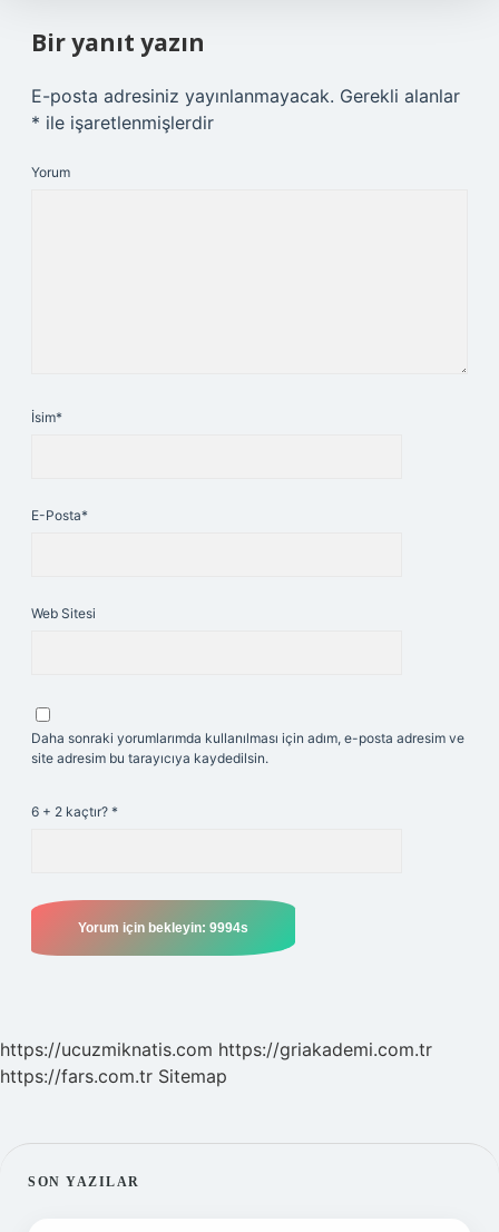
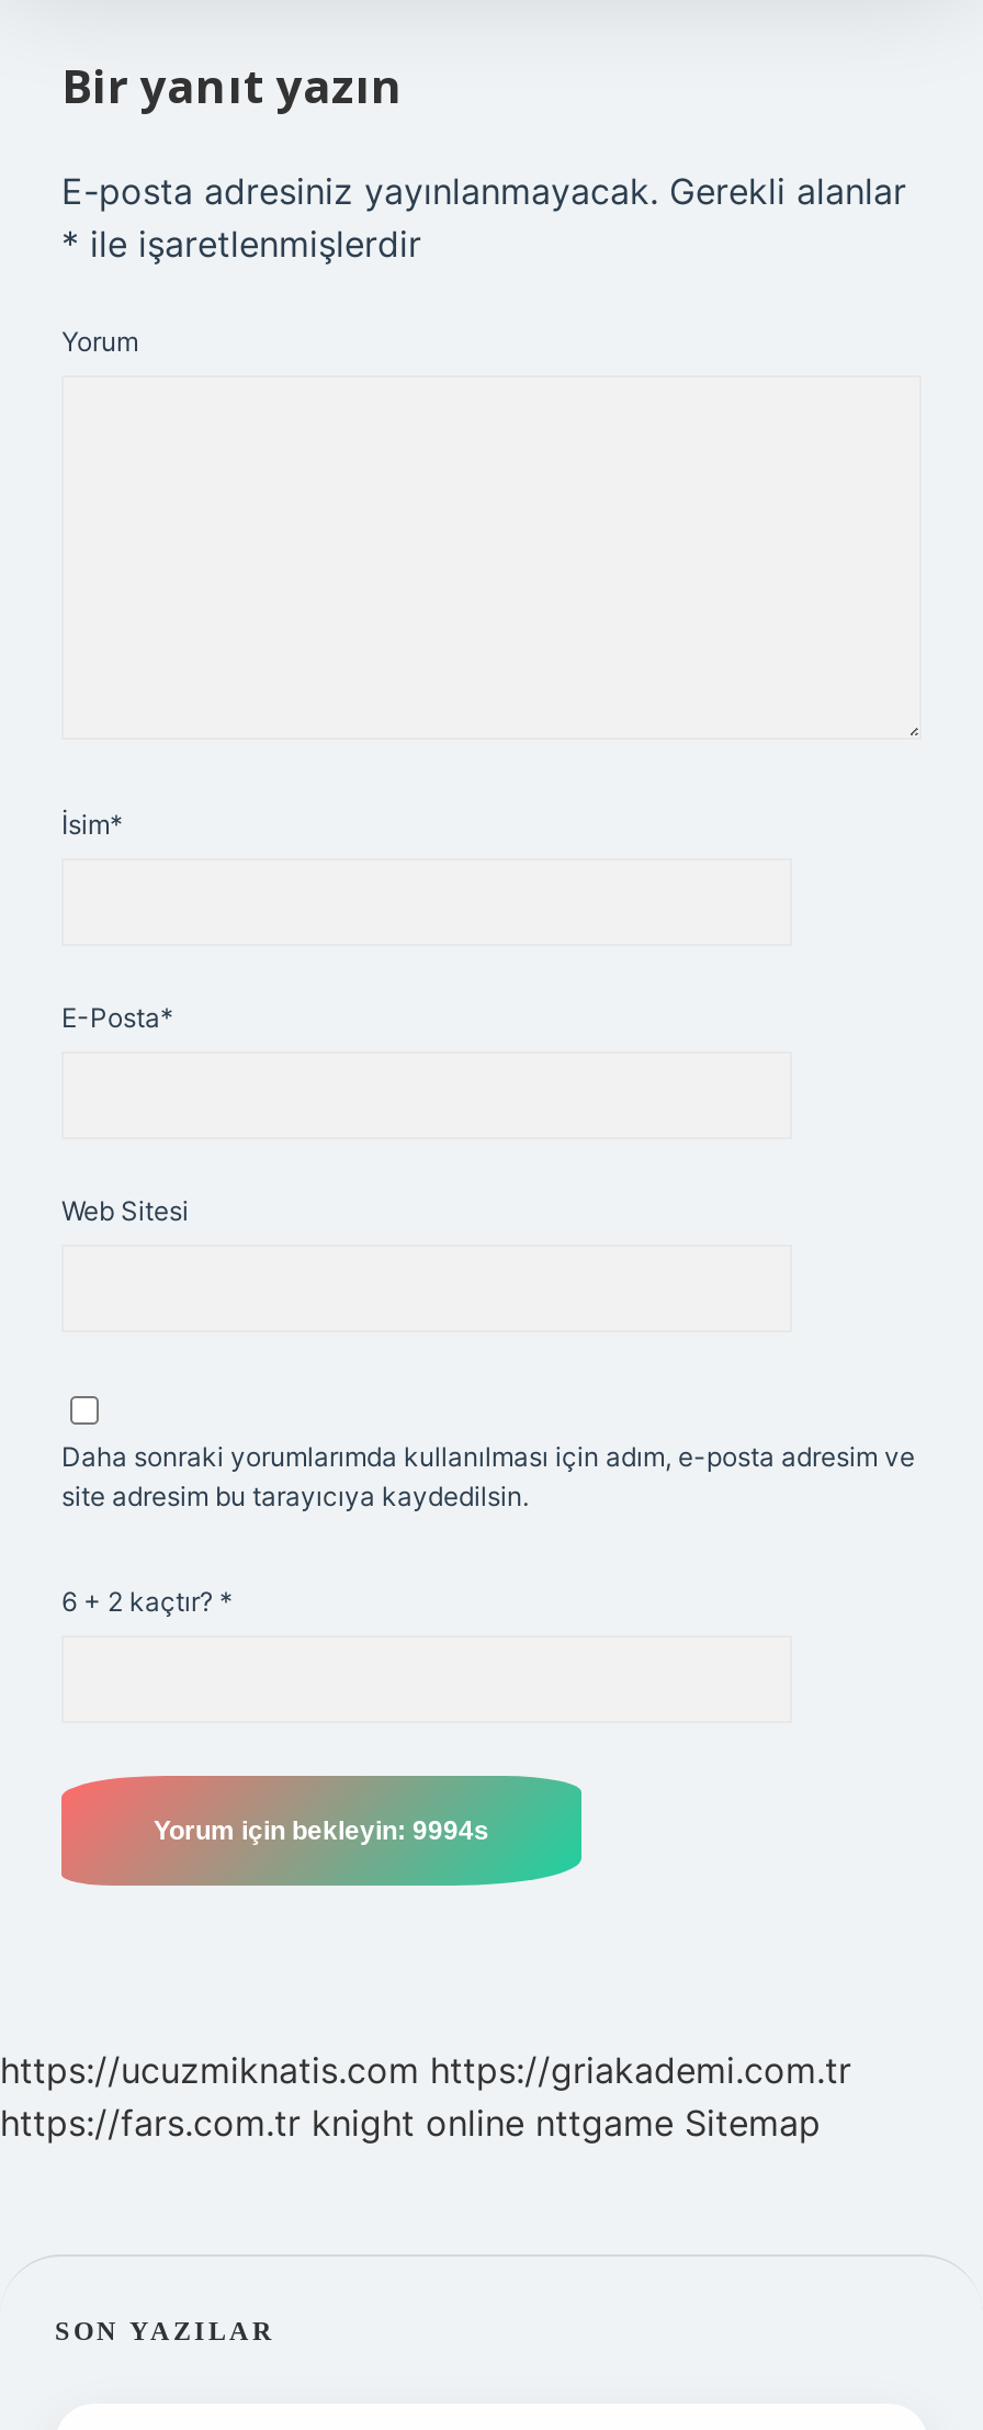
- https://fars.com.tr Sitemap
+ https://fars.com.tr knight online nttgame Sitemap
